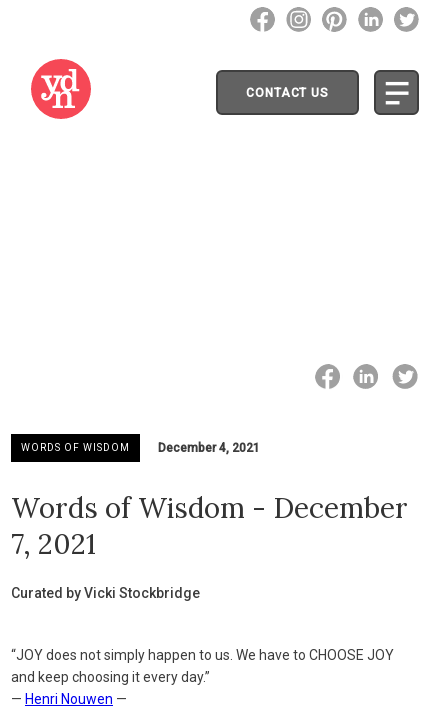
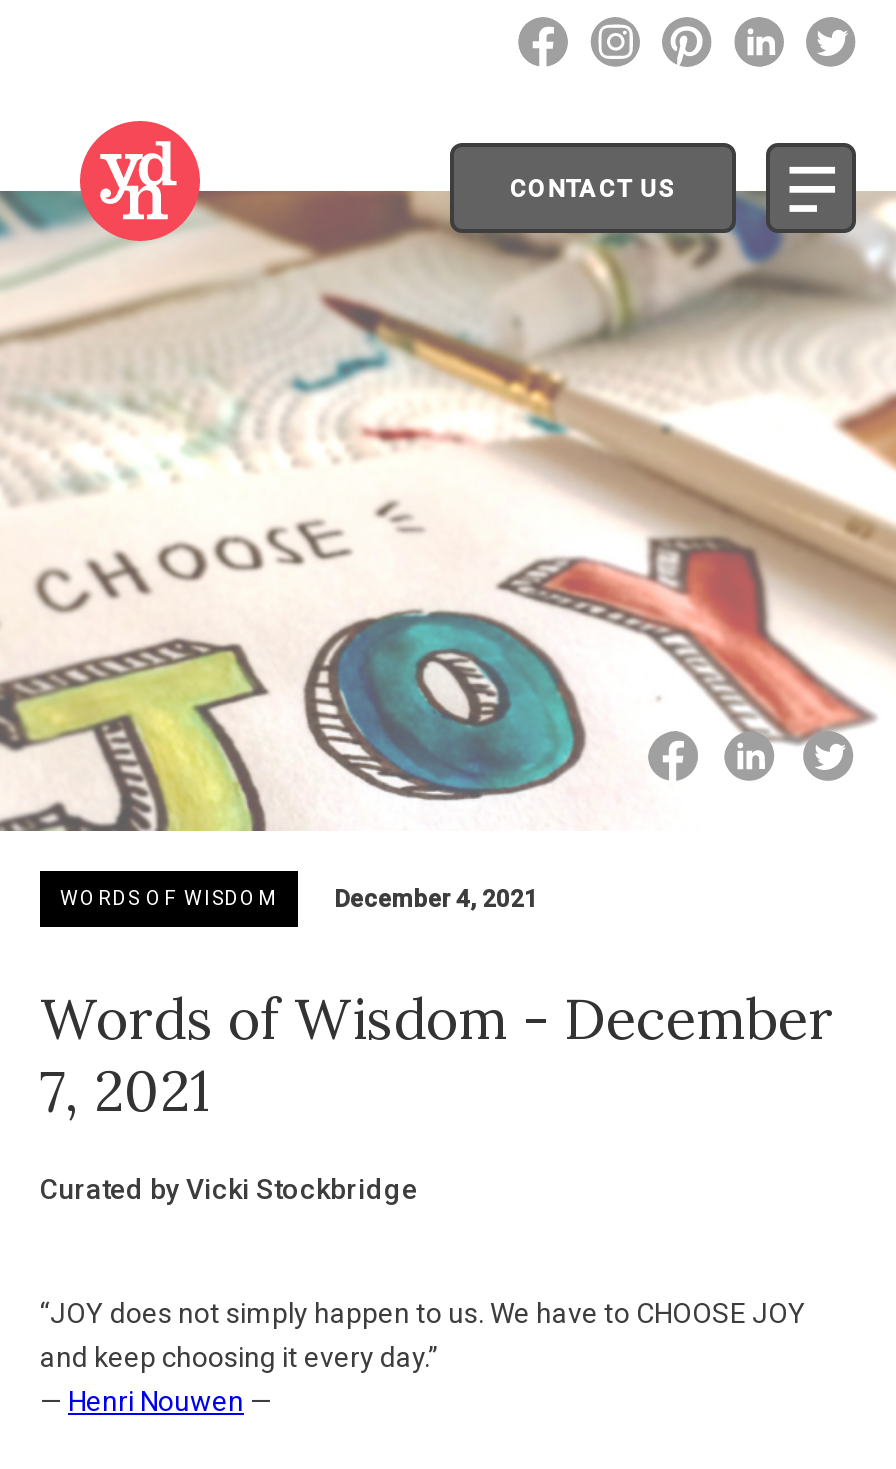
+ [image]
